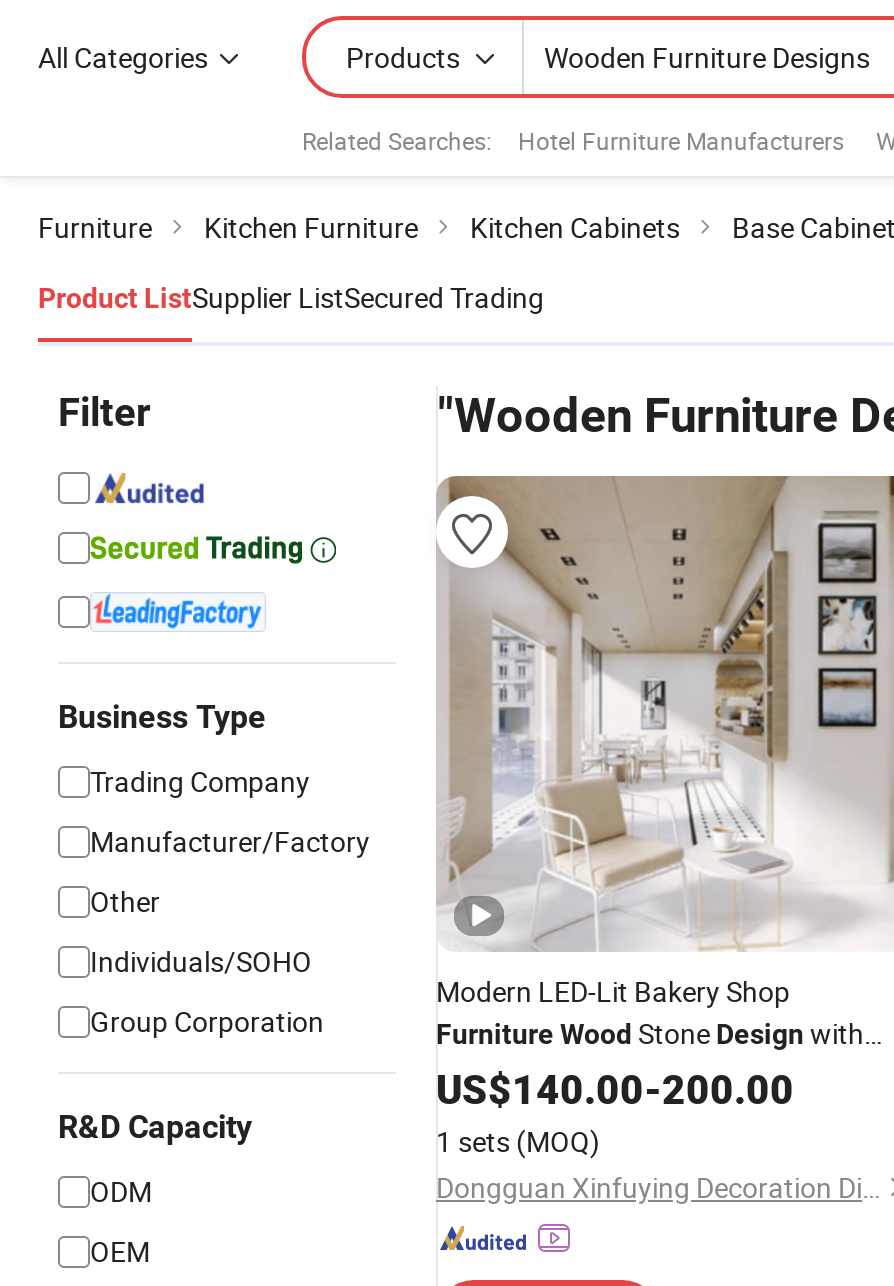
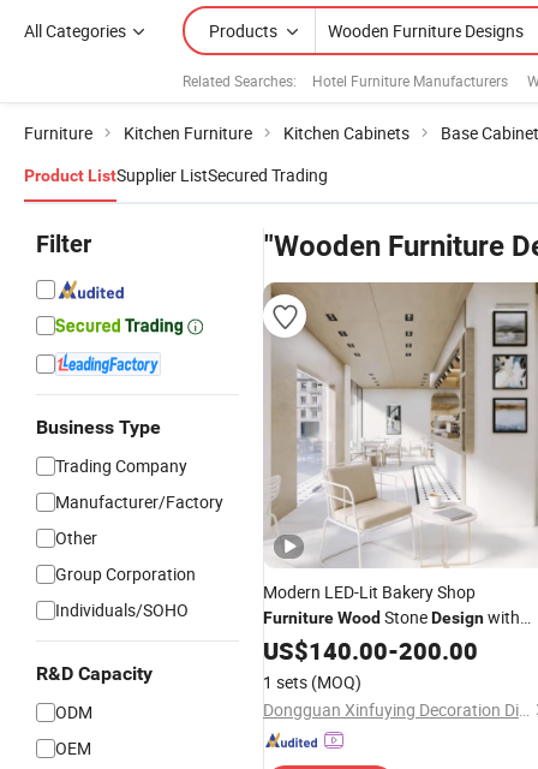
moved down: Individuals/SOHO

moved up: Group Corporation
